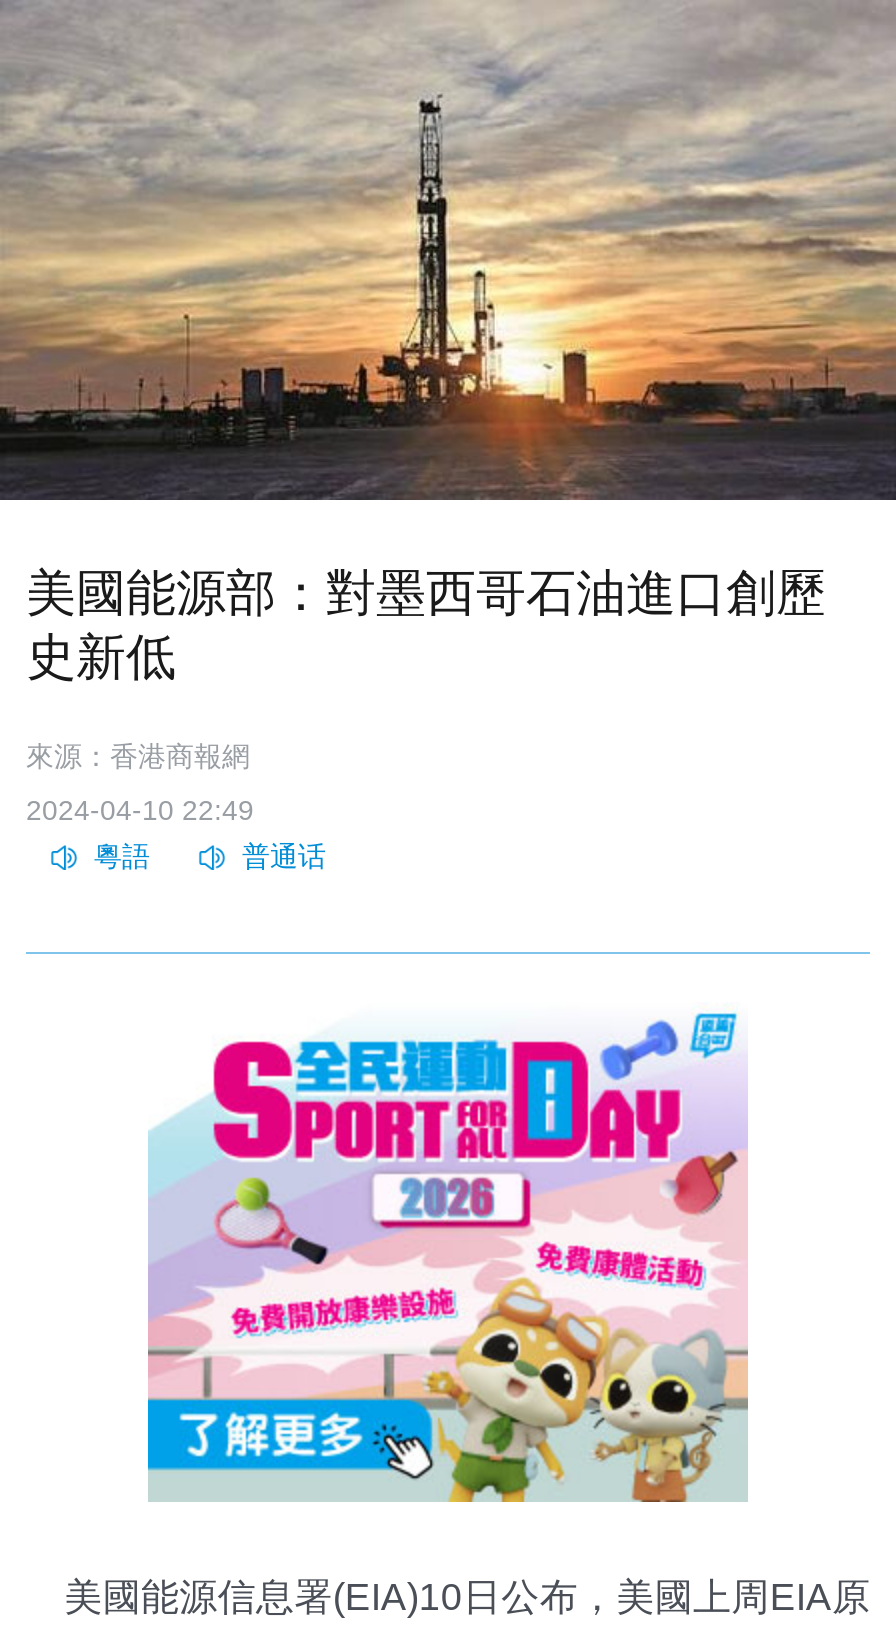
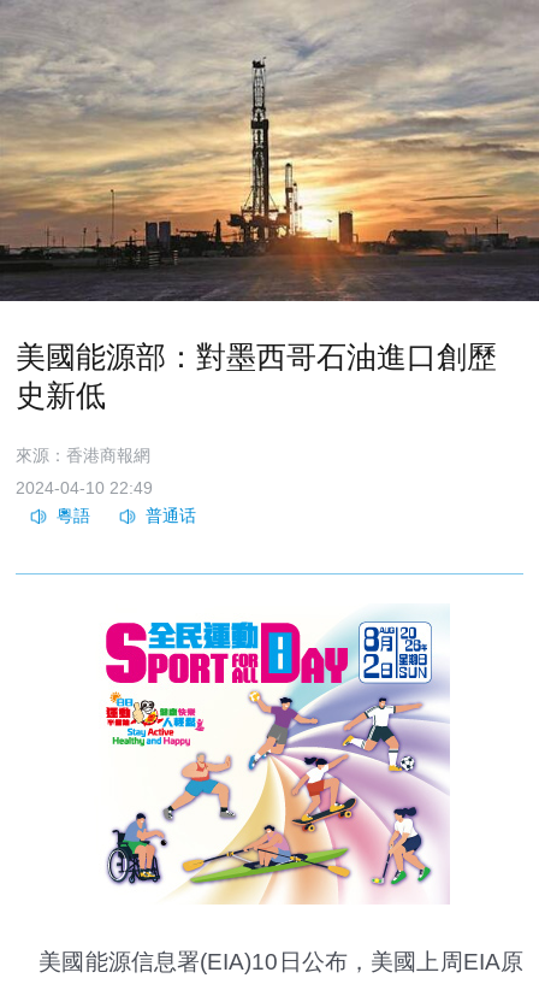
- [image]
+ [image]
